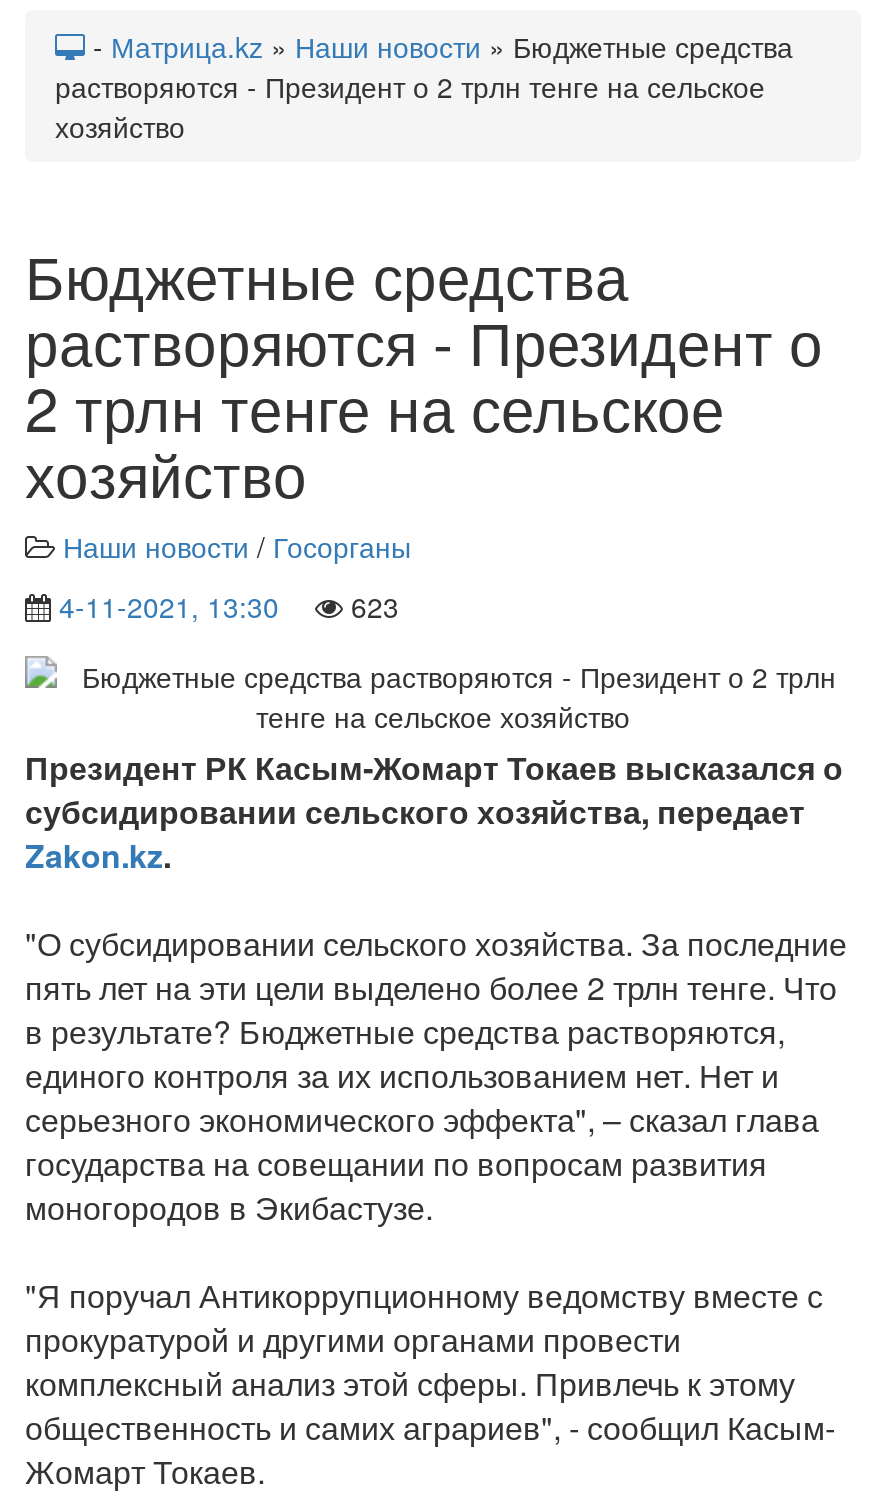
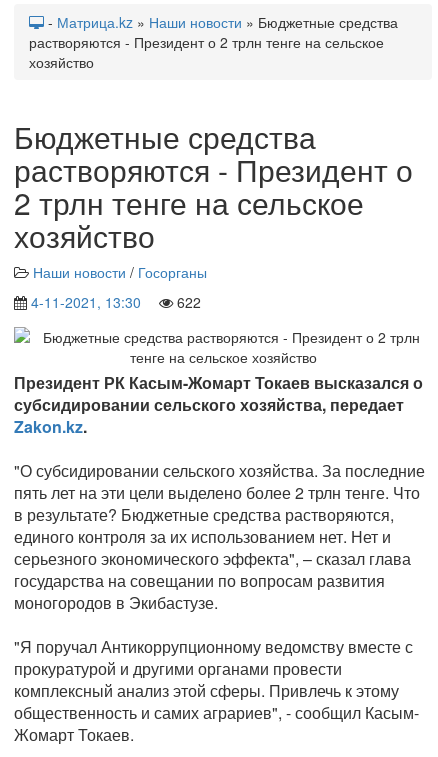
- 4-11-2021, 13:30 623
+ 4-11-2021, 13:30 622
